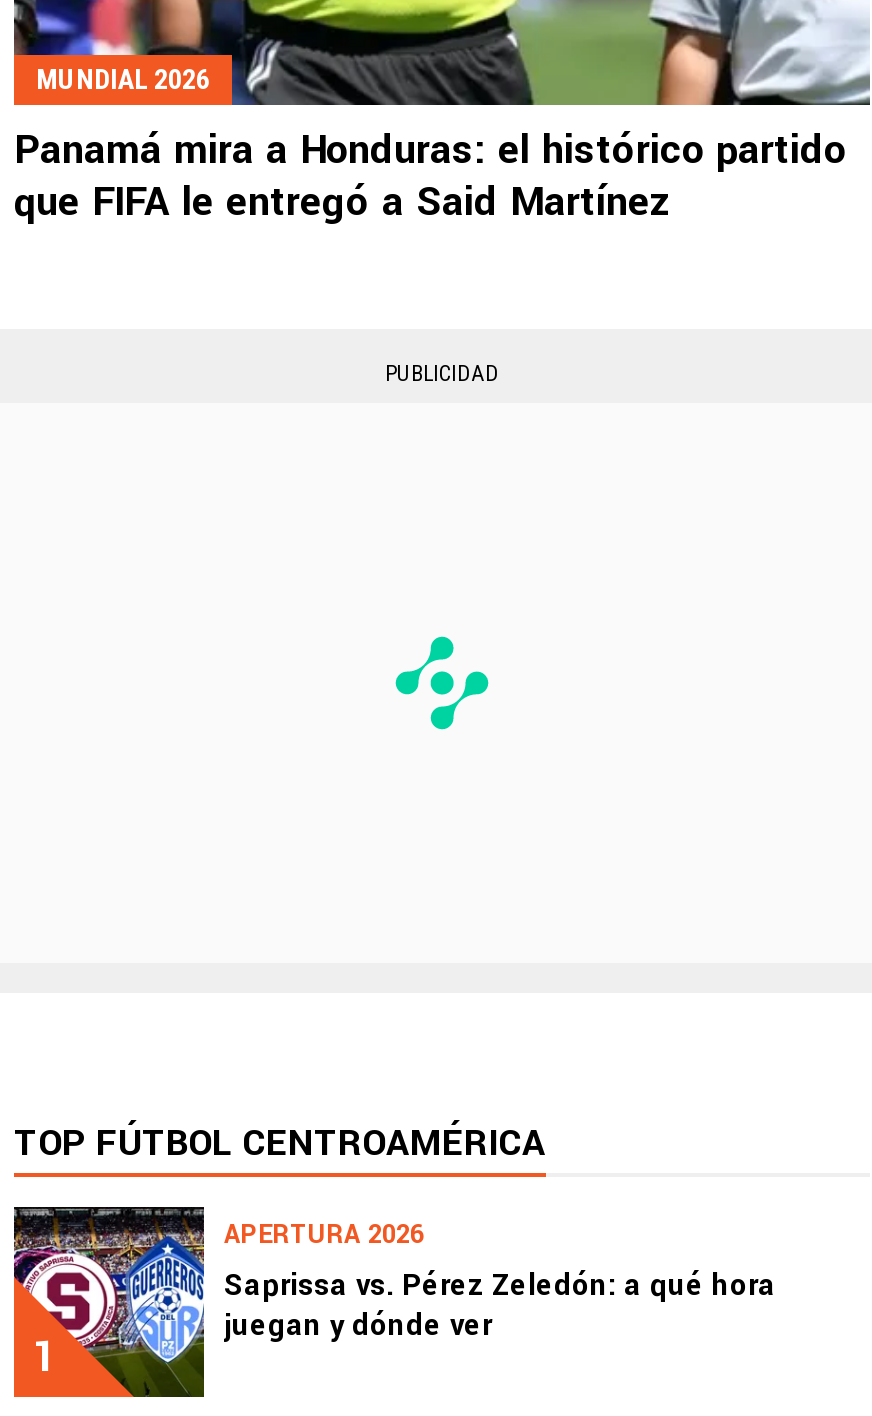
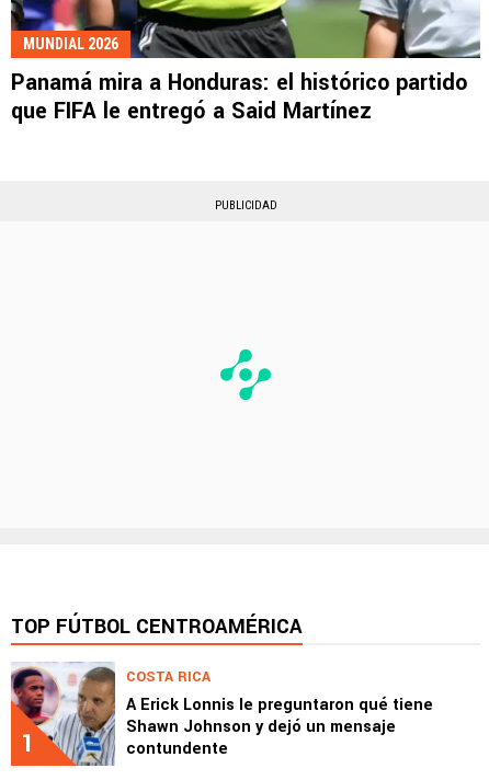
- [image]
- APERTURA 2026
- Saprissa vs. Pérez Zeledón: a qué hora
- juegan y dónde ver
+ [image]
+ COSTA RICA
+ A Erick Lonnis le preguntaron qué tiene
+ Shawn Johnson y dejó un mensaje
+ contundente
